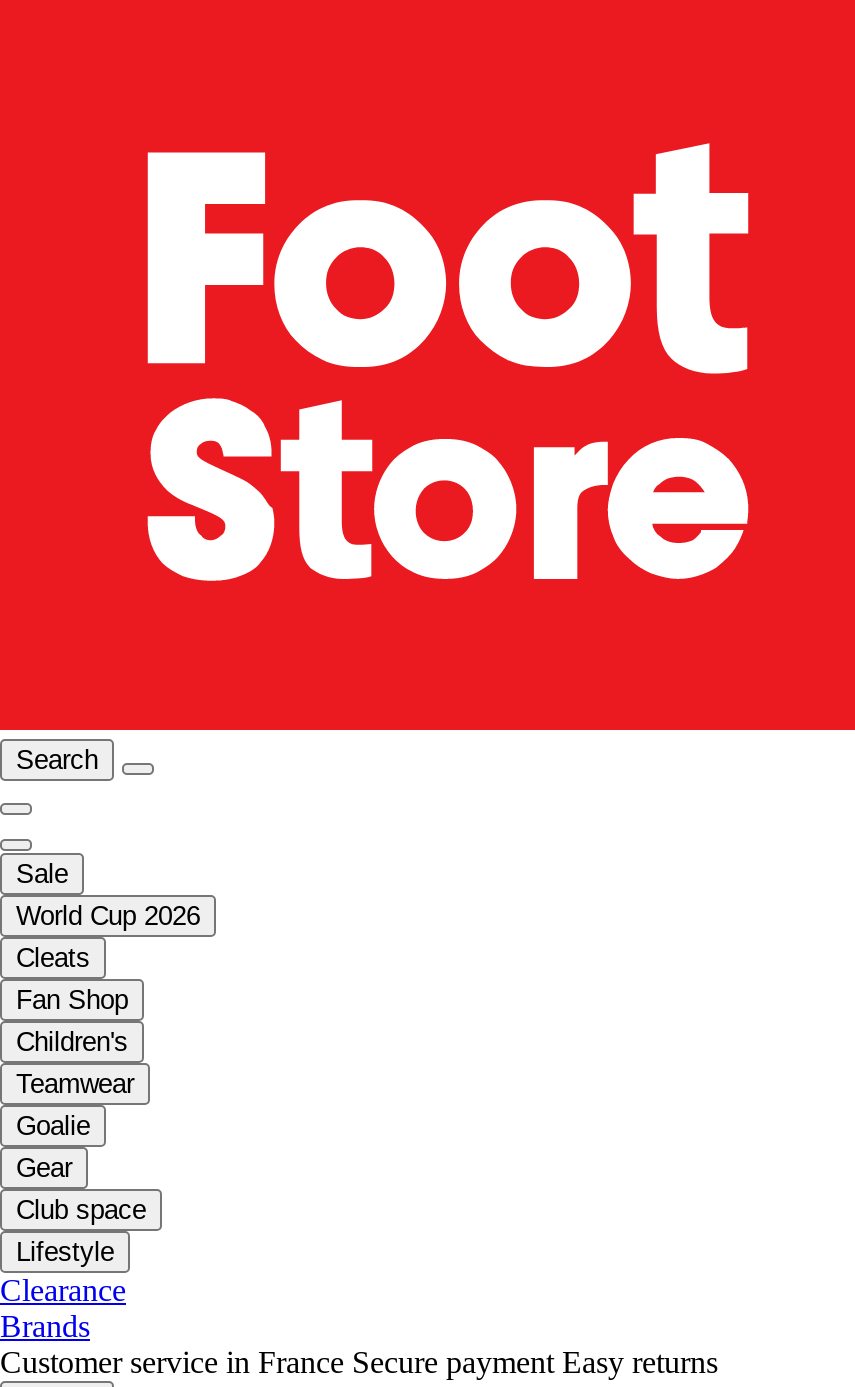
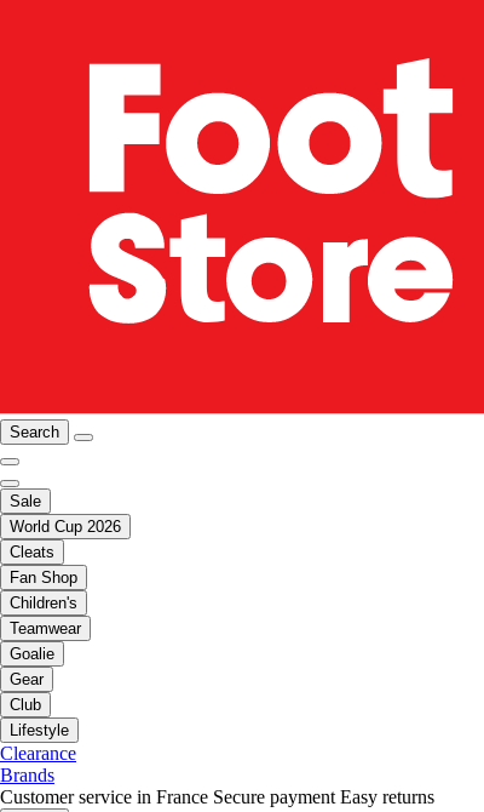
- Club space
+ Club
